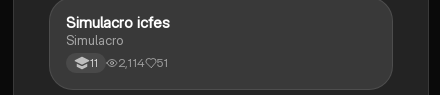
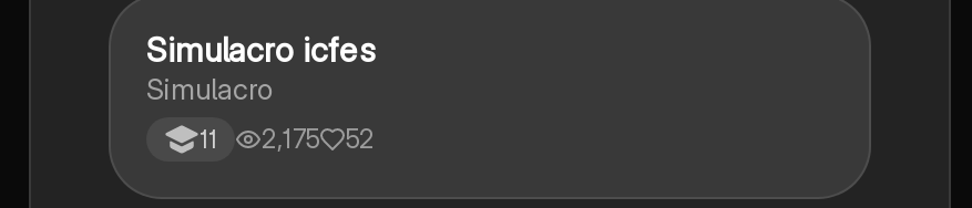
- 2,114
+ 2,175

- 51
+ 52
